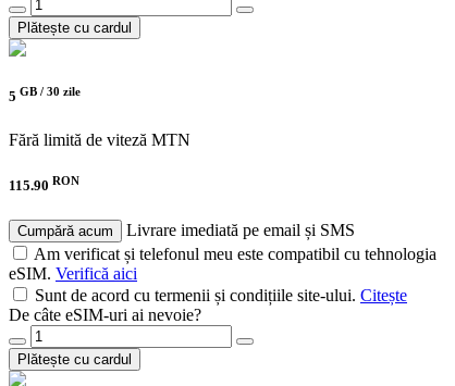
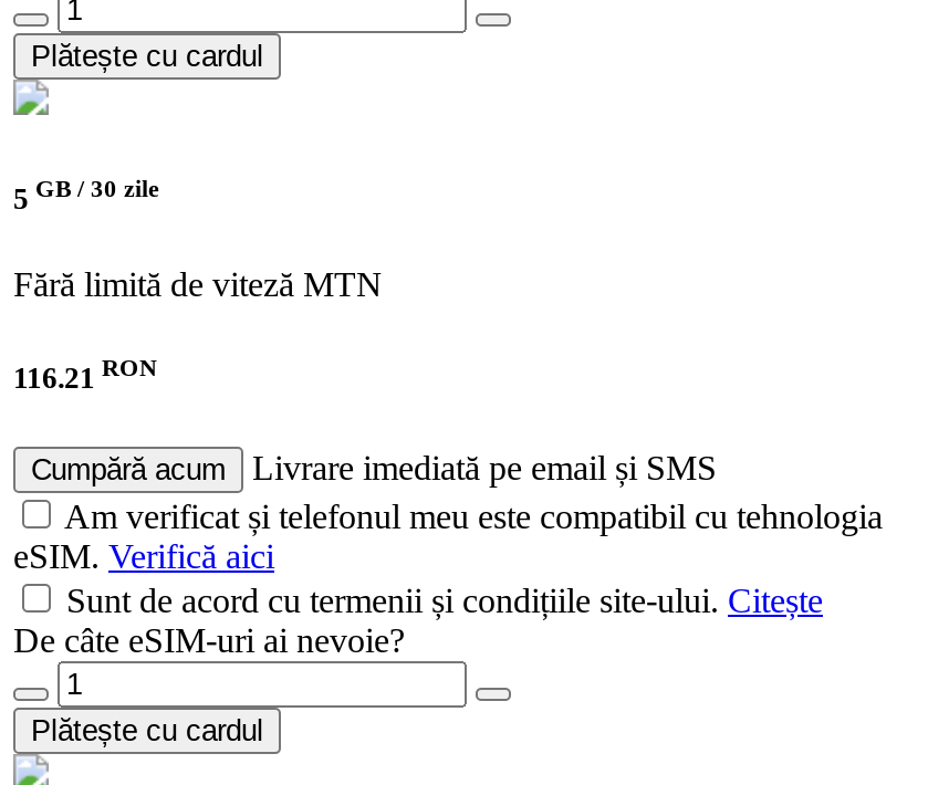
- 115.90 RON
+ 116.21 RON
